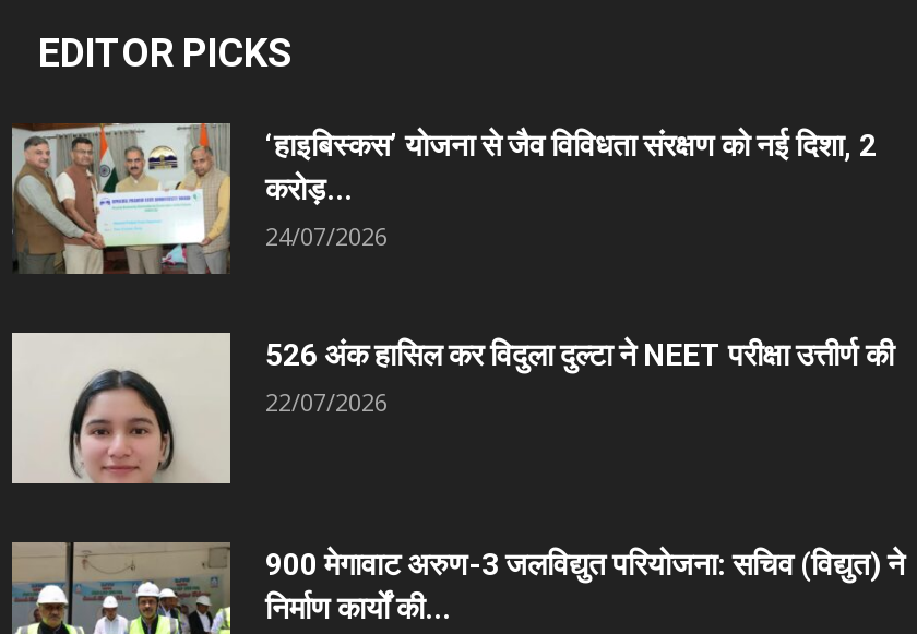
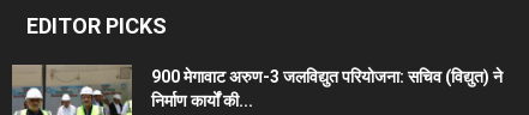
- [image]
- ‘हाइबिस्कस’ योजना से जैव विविधता संरक्षण को नई दिशा, 2
- करोड़...
- 24/07/2026
- 526 अंक हासिल कर विदुला दुल्टा ने NEET परीक्षा उत्तीर्ण की
- 22/07/2026

- [image]
